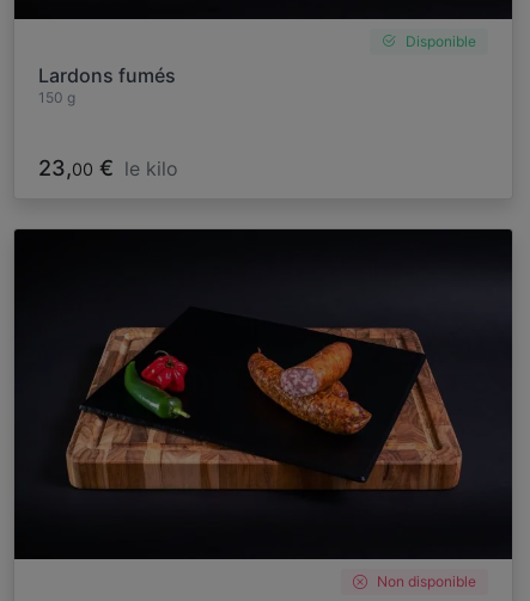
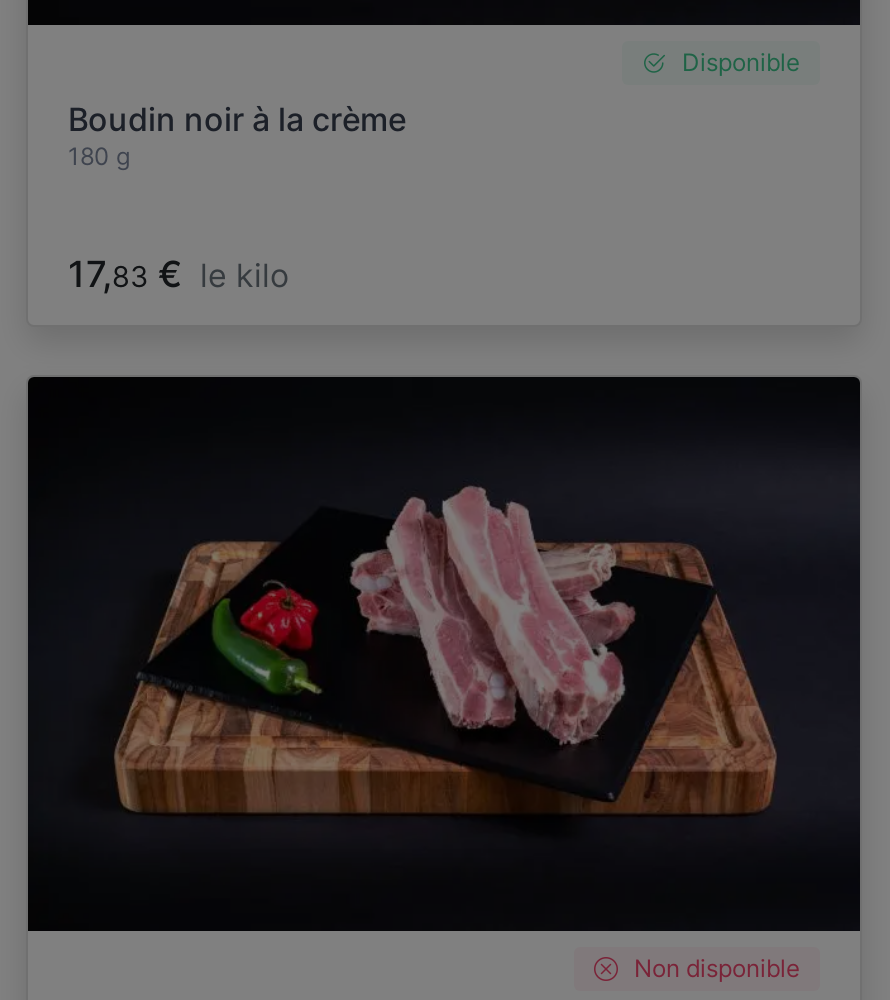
- Lardons fumés
- 150 g
+ Boudin noir à la crème
+ 180 g

- 23,00 € le kilo
+ 17,83 € le kilo

- [image]
+ [image]
